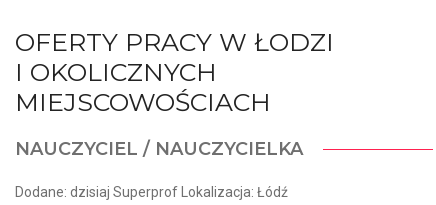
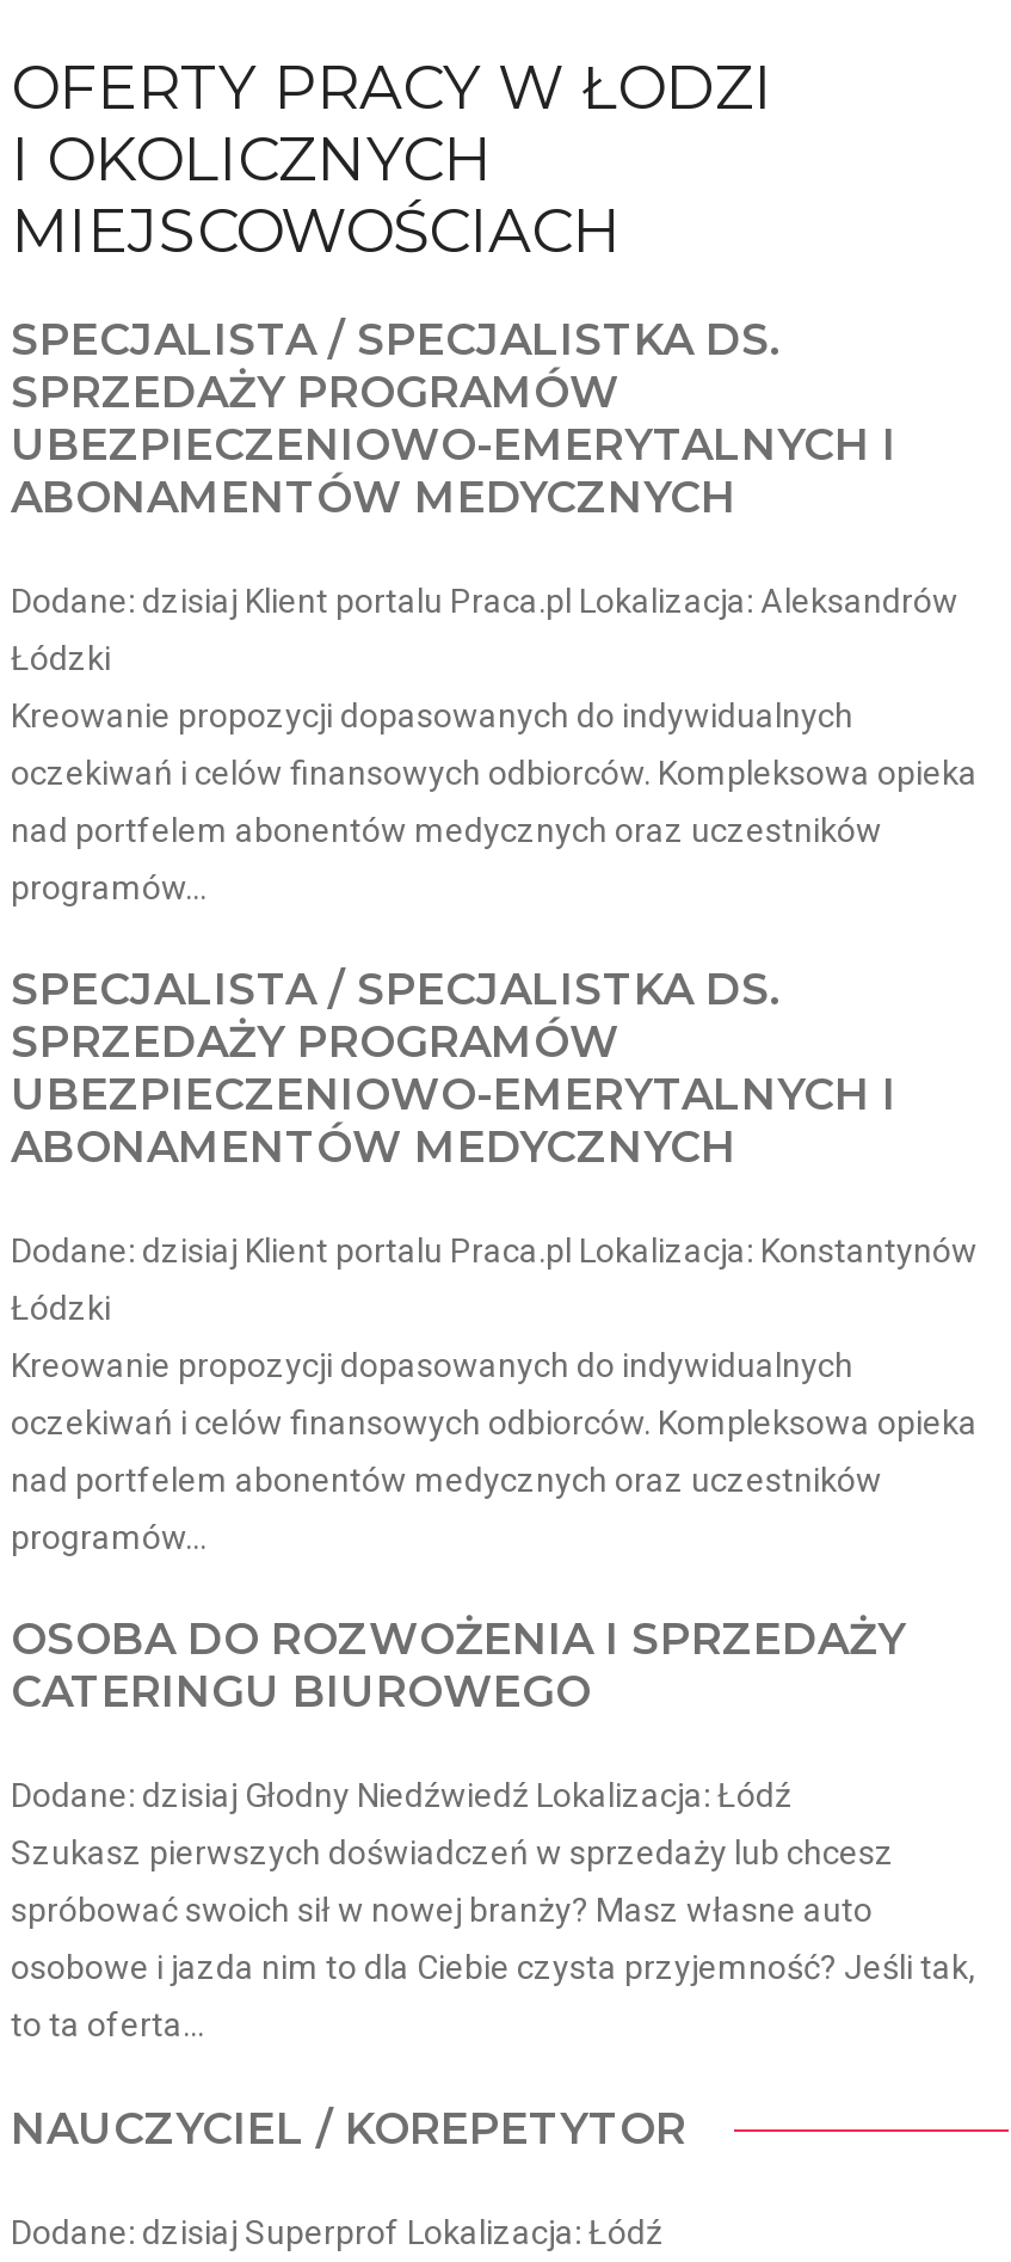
- NAUCZYCIEL / NAUCZYCIELKA
+ SPECJALISTA / SPECJALISTKA DS.
+ SPRZEDAŻY PROGRAMÓW
+ UBEZPIECZENIOWO-EMERYTALNYCH I
+ ABONAMENTÓW MEDYCZNYCH
+ Dodane: dzisiaj Klient portalu Praca.pl Lokalizacja: Aleksandrów
+ Łódzki
+ Kreowanie propozycji dopasowanych do indywidualnych
+ oczekiwań i celów finansowych odbiorców. Kompleksowa opieka
+ nad portfelem abonentów medycznych oraz uczestników
+ programów...
+ SPECJALISTA / SPECJALISTKA DS.
+ SPRZEDAŻY PROGRAMÓW
+ UBEZPIECZENIOWO-EMERYTALNYCH I
+ ABONAMENTÓW MEDYCZNYCH
+ Dodane: dzisiaj Klient portalu Praca.pl Lokalizacja: Konstantynów
+ Łódzki
+ Kreowanie propozycji dopasowanych do indywidualnych
+ oczekiwań i celów finansowych odbiorców. Kompleksowa opieka
+ nad portfelem abonentów medycznych oraz uczestników
+ programów...
+ OSOBA DO ROZWOŻENIA I SPRZEDAŻY
+ CATERINGU BIUROWEGO
+ Dodane: dzisiaj Głodny Niedźwiedź Lokalizacja: Łódź
+ Szukasz pierwszych doświadczeń w sprzedaży lub chcesz
+ spróbować swoich sił w nowej branży? Masz własne auto
+ osobowe i jazda nim to dla Ciebie czysta przyjemność? Jeśli tak,
+ to ta oferta...
+ NAUCZYCIEL / KOREPETYTOR
